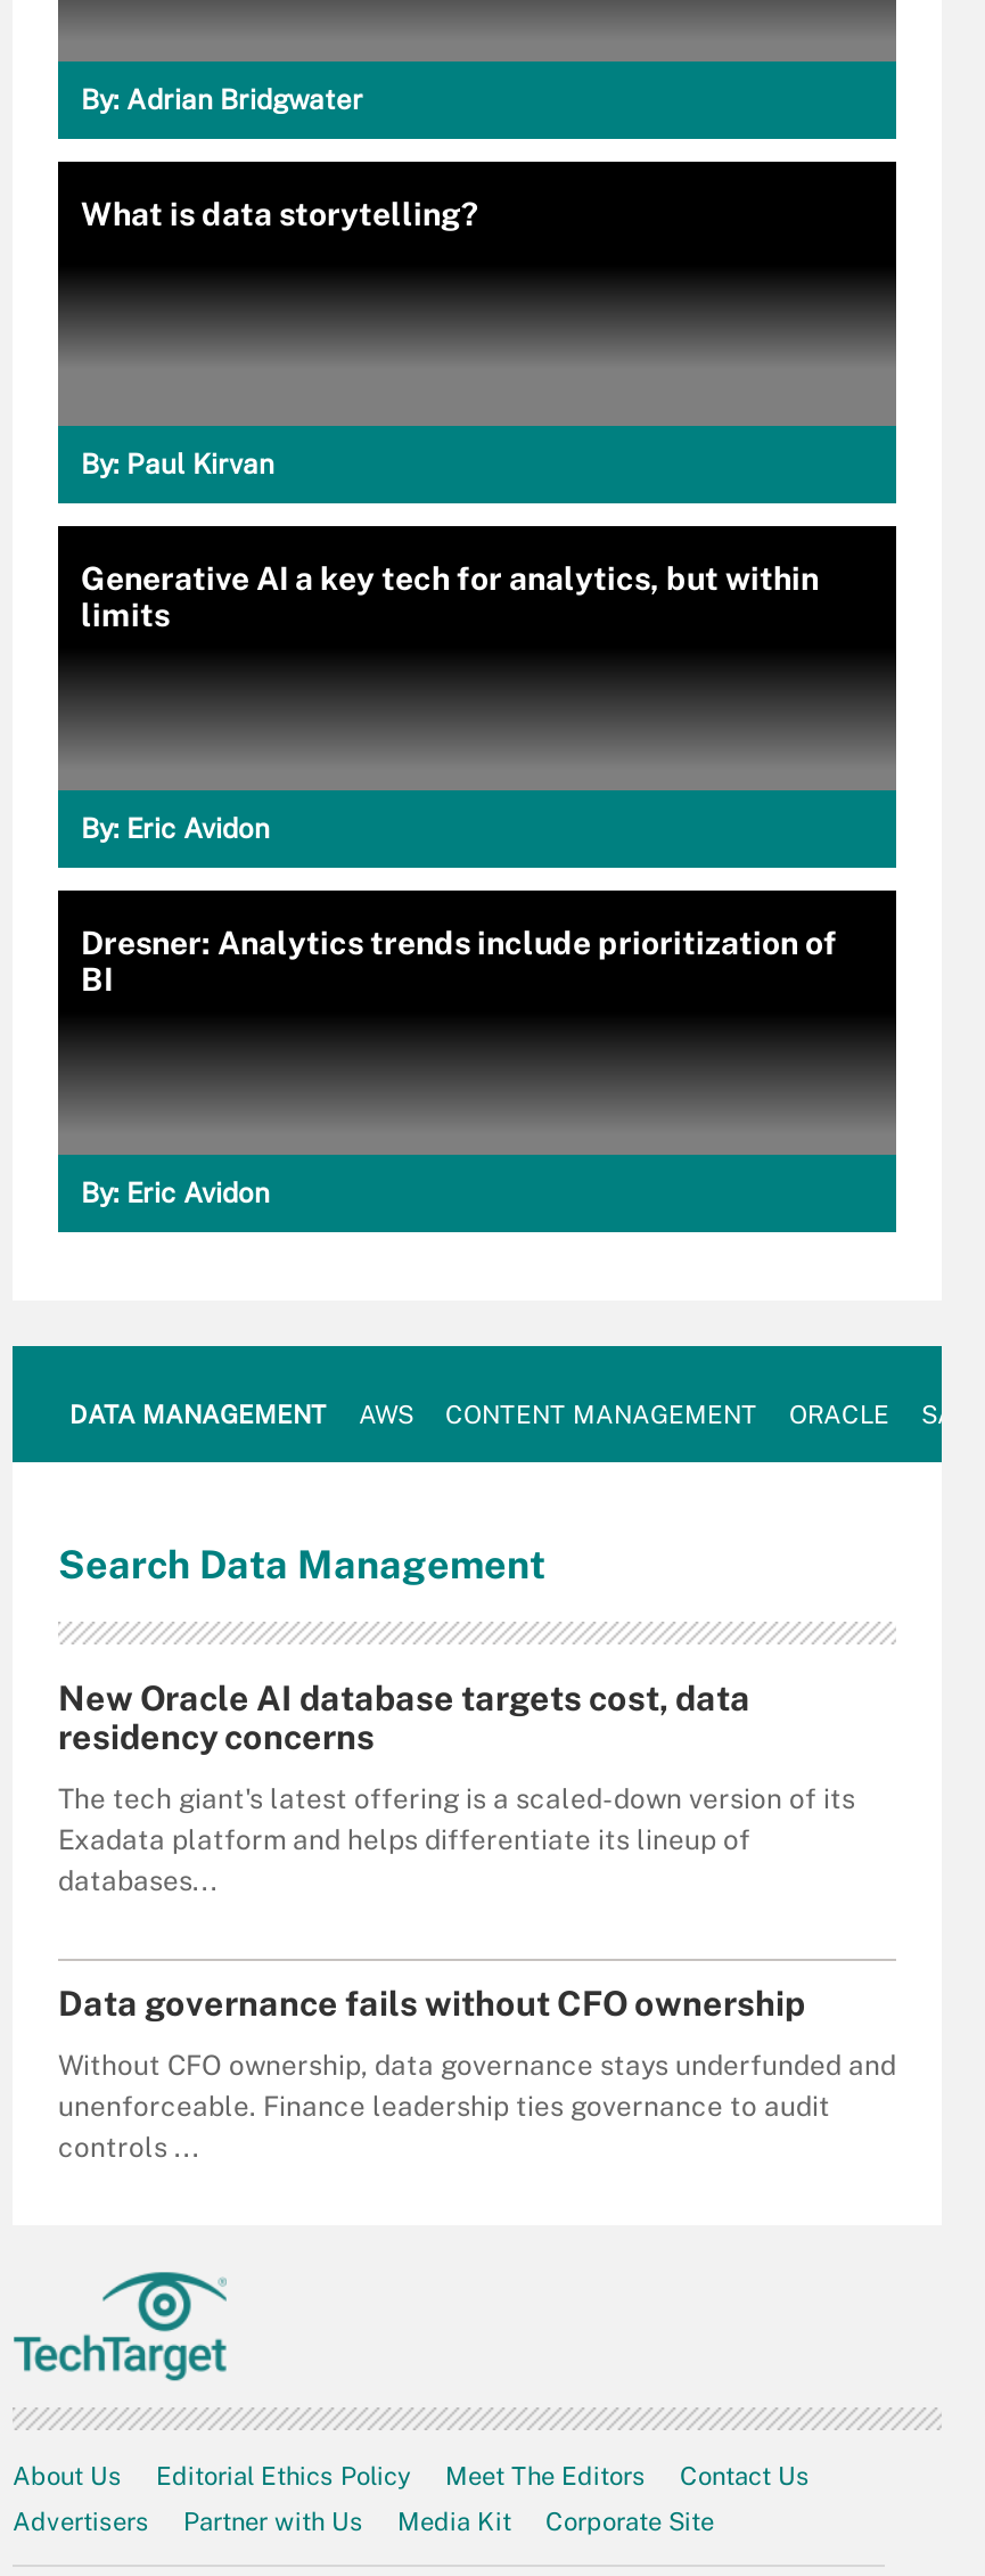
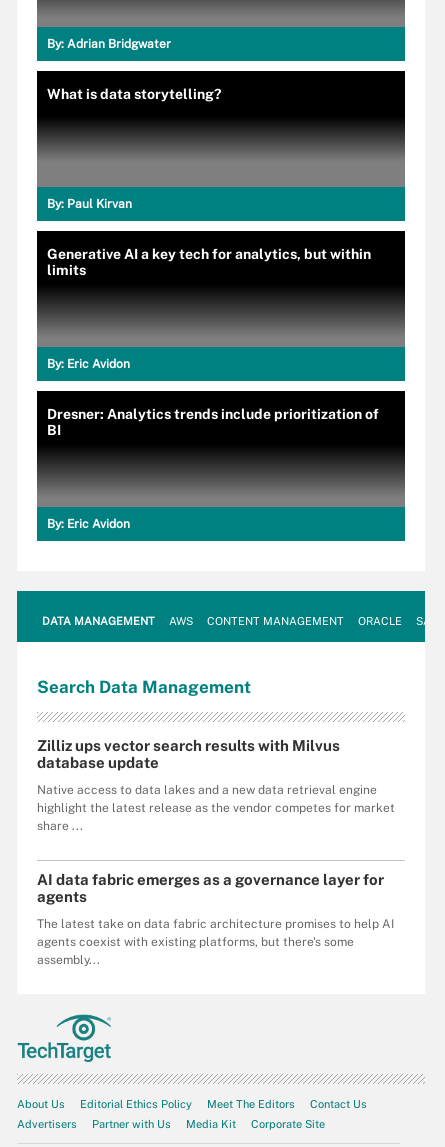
- New Oracle AI database targets cost, data
- residency concerns
+ Zilliz ups vector search results with Milvus
+ database update

- The tech giant's latest offering is a scaled-down version of its
- Exadata platform and helps differentiate its lineup of
- databases...
+ Native access to data lakes and a new data retrieval engine
+ highlight the latest release as the vendor competes for market
+ share ...

- Data governance fails without CFO ownership
+ AI data fabric emerges as a governance layer for
+ agents

- Without CFO ownership, data governance stays underfunded and
- unenforceable. Finance leadership ties governance to audit
- controls ...
+ The latest take on data fabric architecture promises to help AI
+ agents coexist with existing platforms, but there's some
+ assembly...
